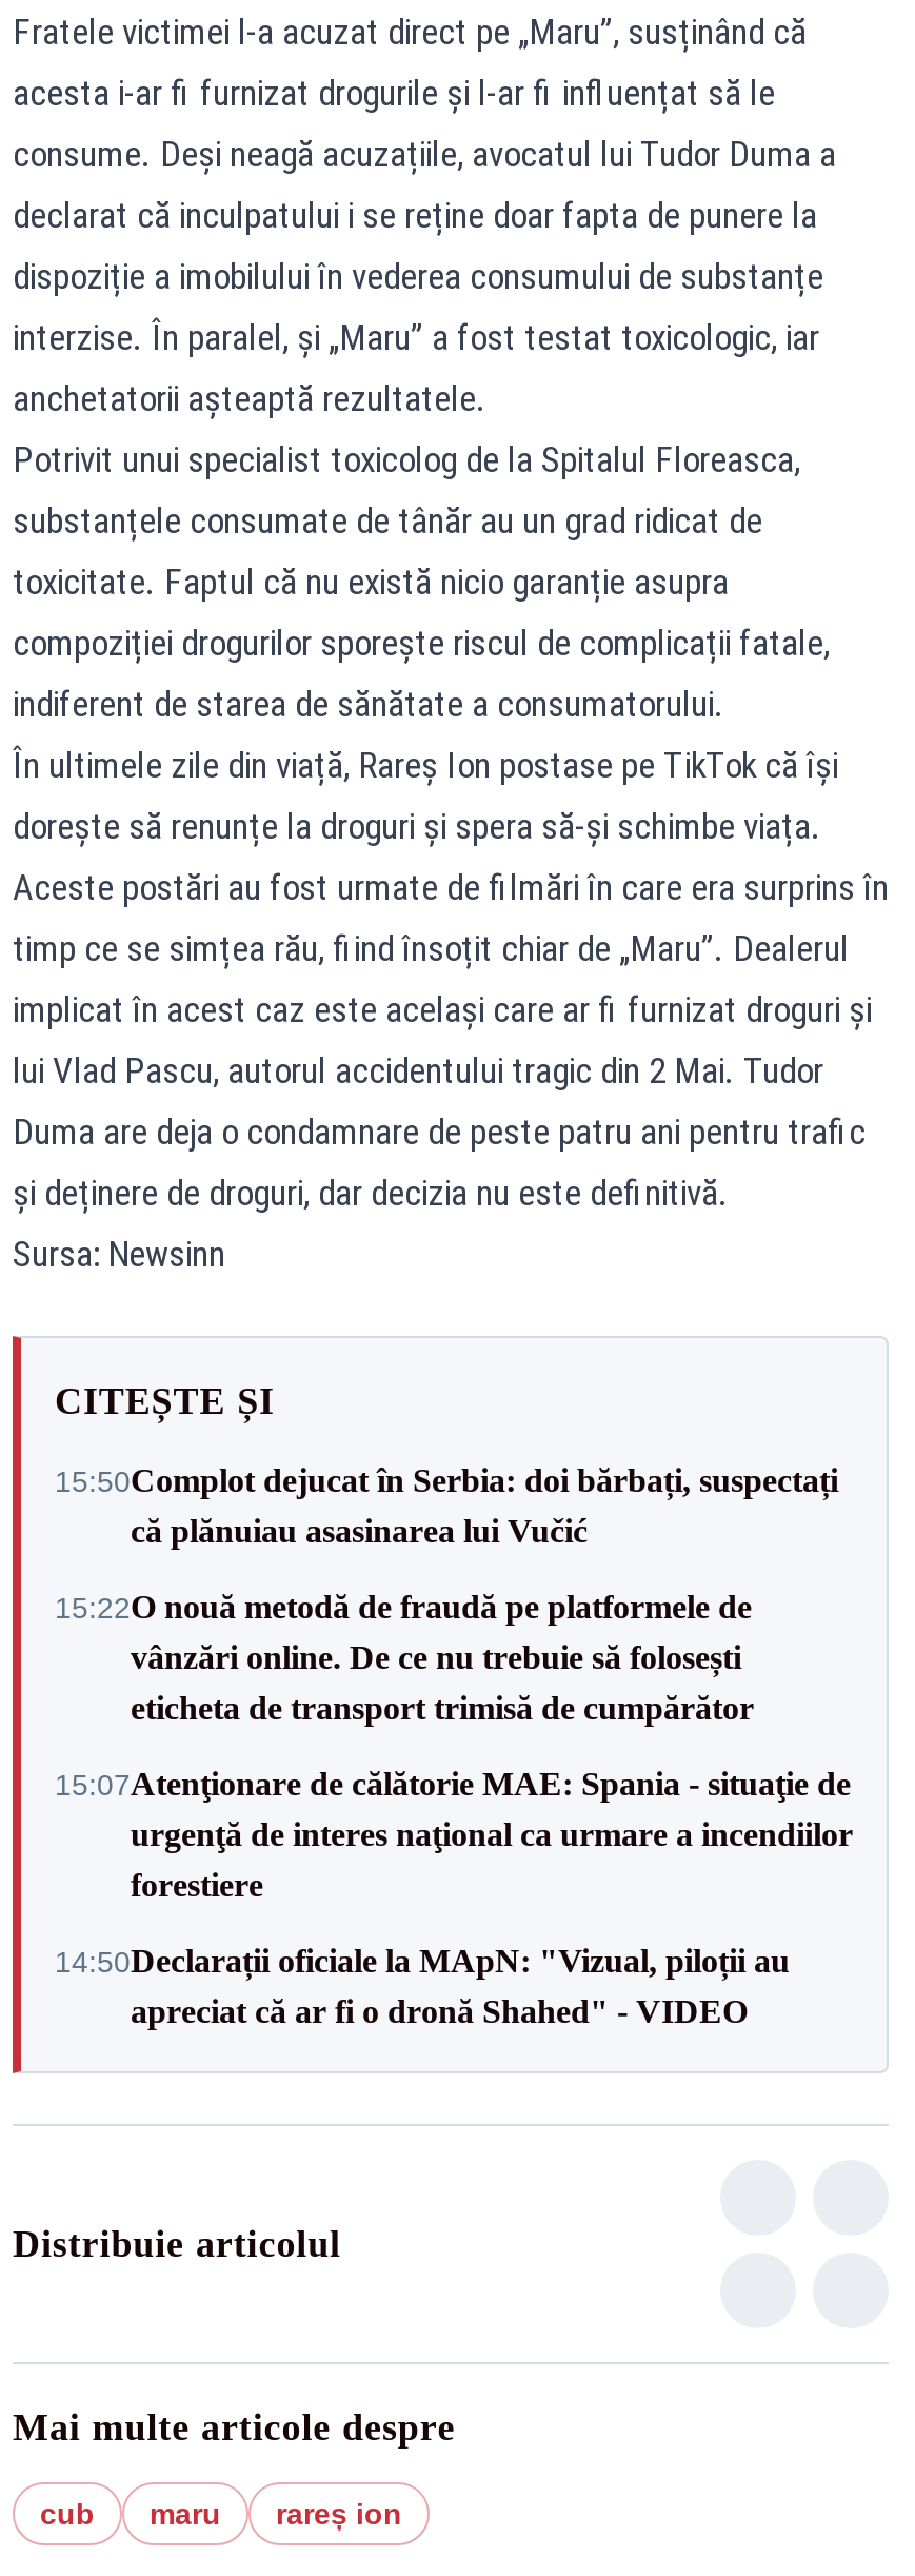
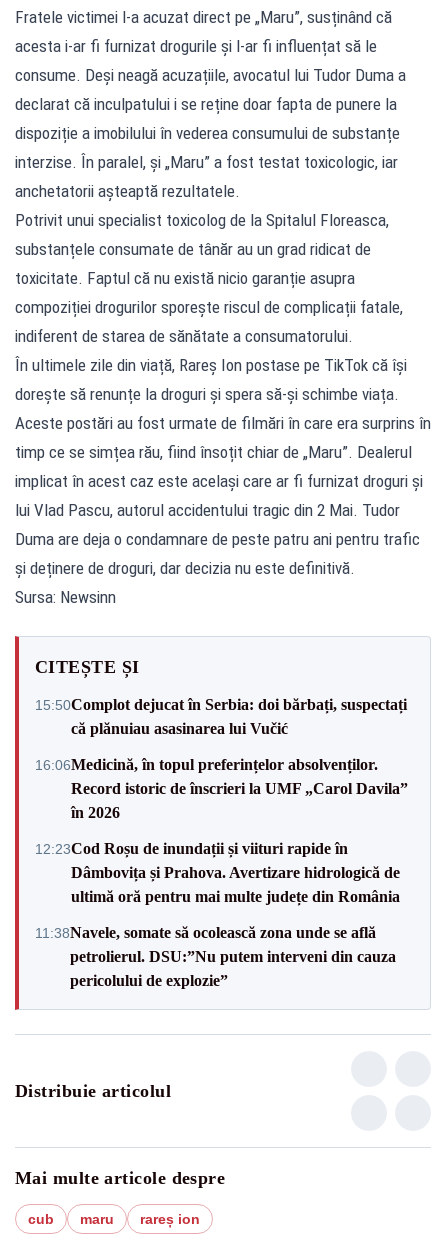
- 15:22O nouă metodă de fraudă pe platformele de
- vânzări online. De ce nu trebuie să folosești
- eticheta de transport trimisă de cumpărător
+ 16:06Medicină, în topul preferințelor absolvenților.
+ Record istoric de înscrieri la UMF „Carol Davila”
+ în 2026

- 15:07Atenţionare de călătorie MAE: Spania - situaţie de
- urgenţă de interes naţional ca urmare a incendiilor
- forestiere
+ 12:23Cod Roșu de inundații și viituri rapide în
+ Dâmbovița și Prahova. Avertizare hidrologică de
+ ultimă oră pentru mai multe județe din România

- 14:50Declarații oficiale la MApN: "Vizual, piloții au
- apreciat că ar fi o dronă Shahed" - VIDEO
+ 11:38Navele, somate să ocolească zona unde se află
+ petrolierul. DSU:”Nu putem interveni din cauza
+ pericolului de explozie”
